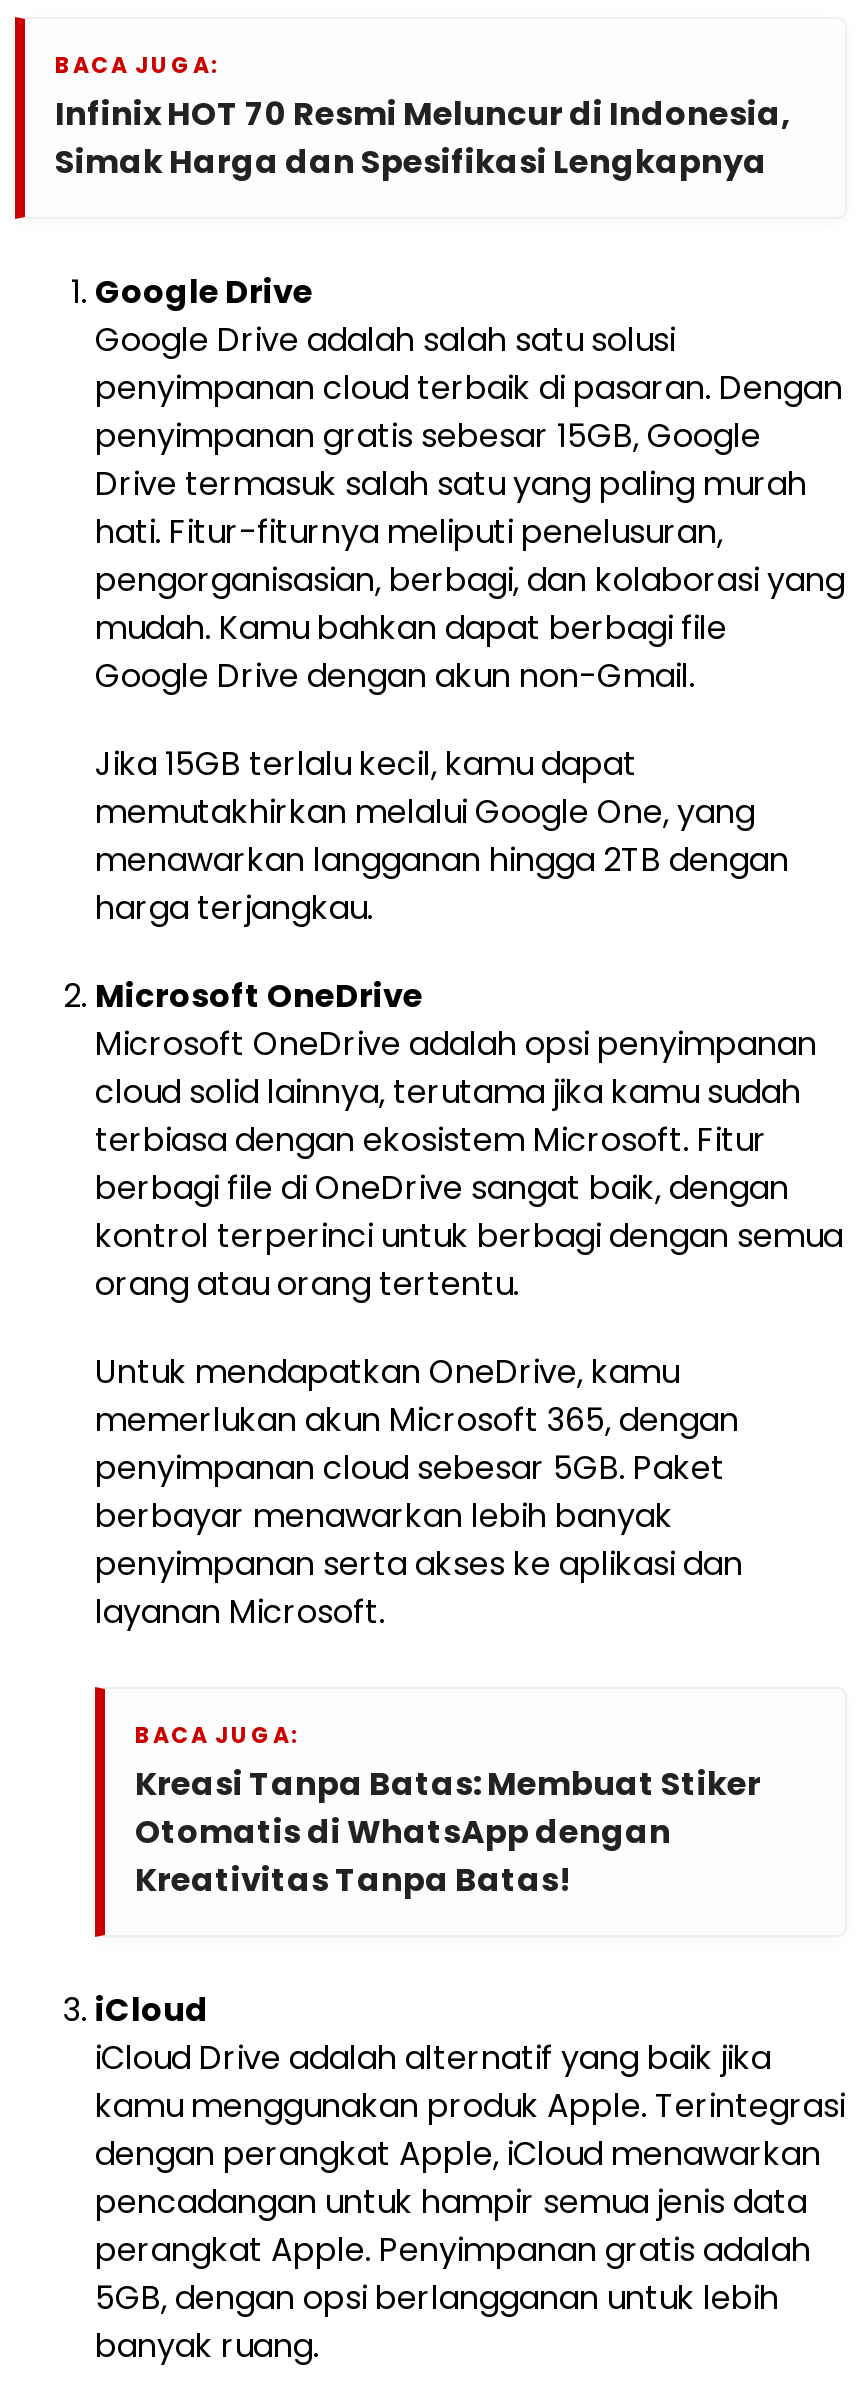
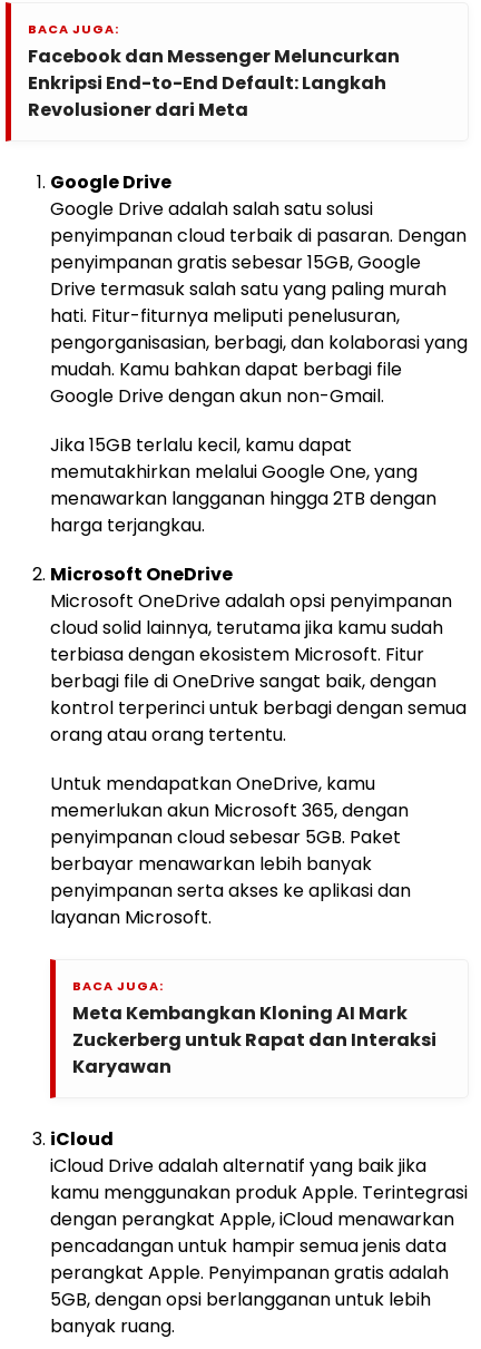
- Infinix HOT 70 Resmi Meluncur di Indonesia,
- Simak Harga dan Spesifikasi Lengkapnya
+ Facebook dan Messenger Meluncurkan
+ Enkripsi End-to-End Default: Langkah
+ Revolusioner dari Meta

- Kreasi Tanpa Batas: Membuat Stiker
- Otomatis di WhatsApp dengan
- Kreativitas Tanpa Batas!
+ Meta Kembangkan Kloning AI Mark
+ Zuckerberg untuk Rapat dan Interaksi
+ Karyawan
